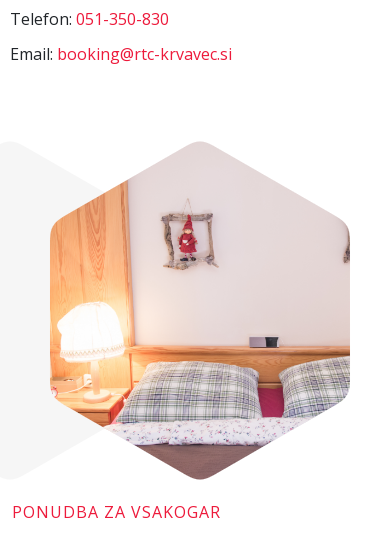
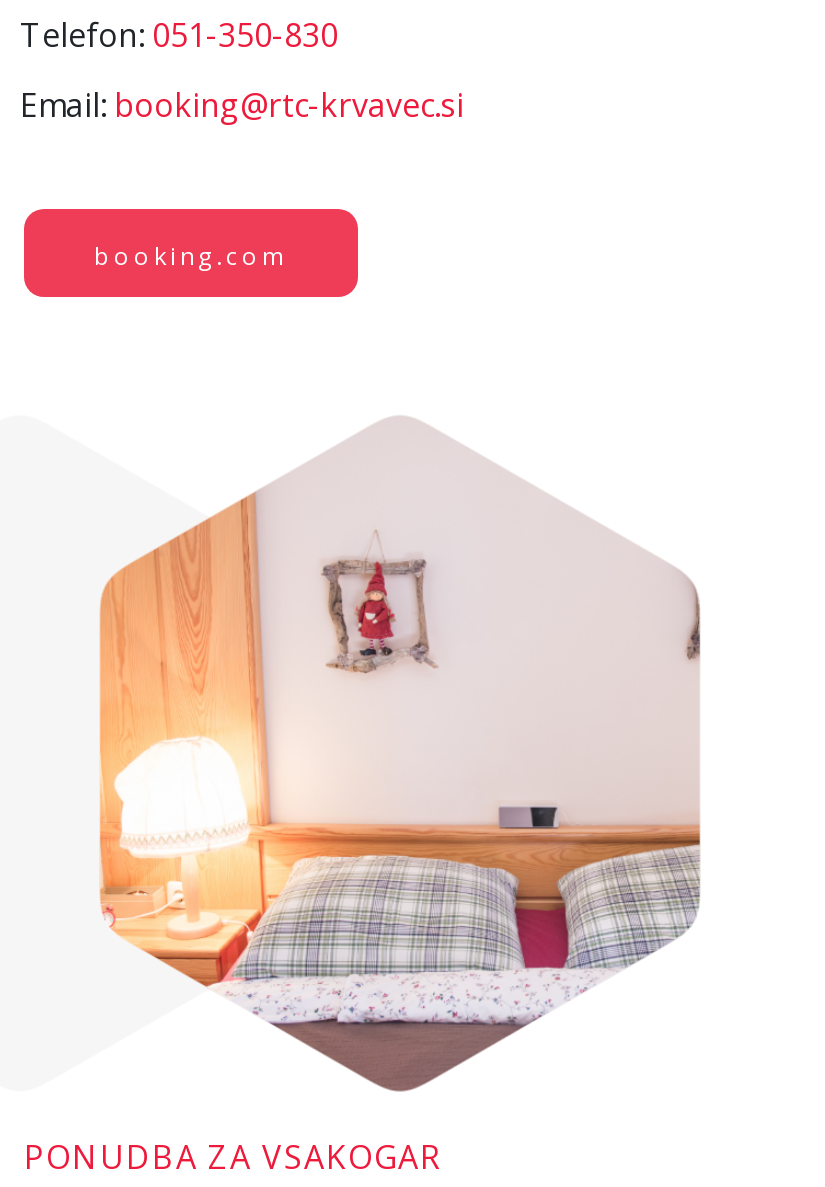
+ booking.com
